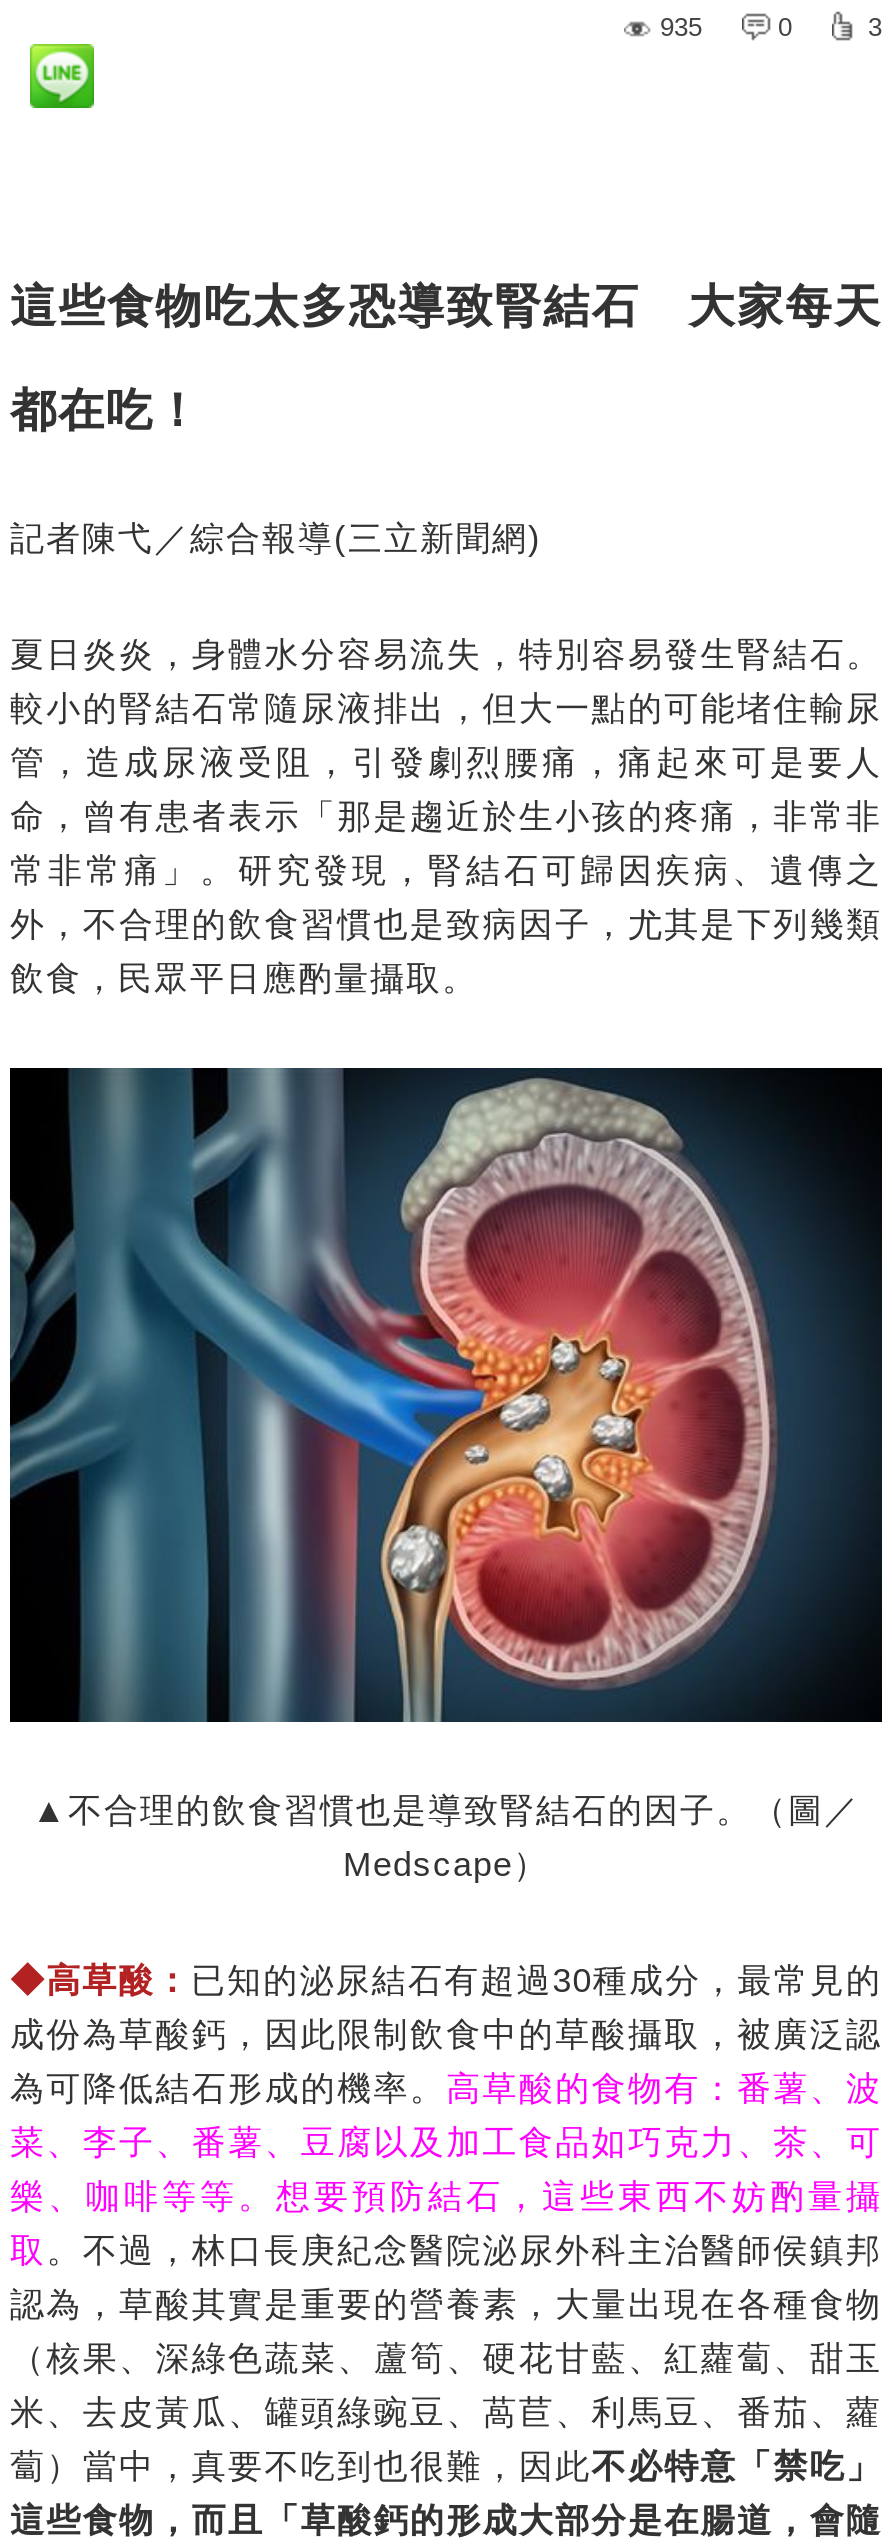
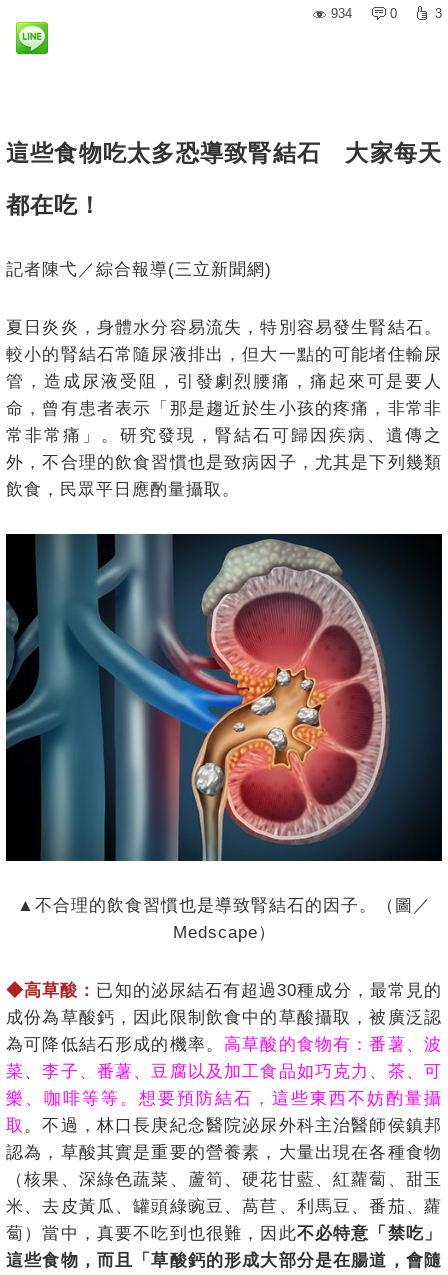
- 935
+ 934
